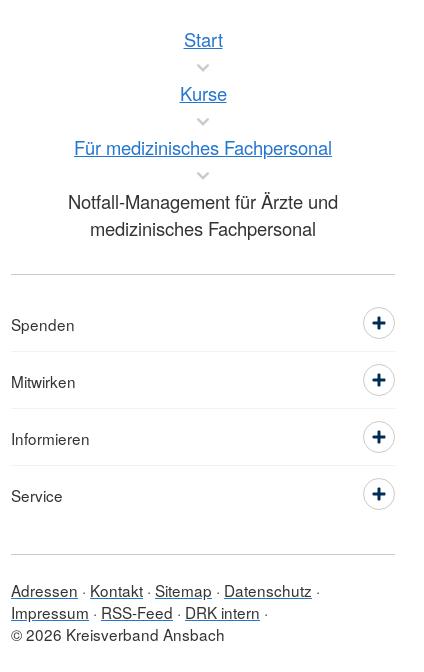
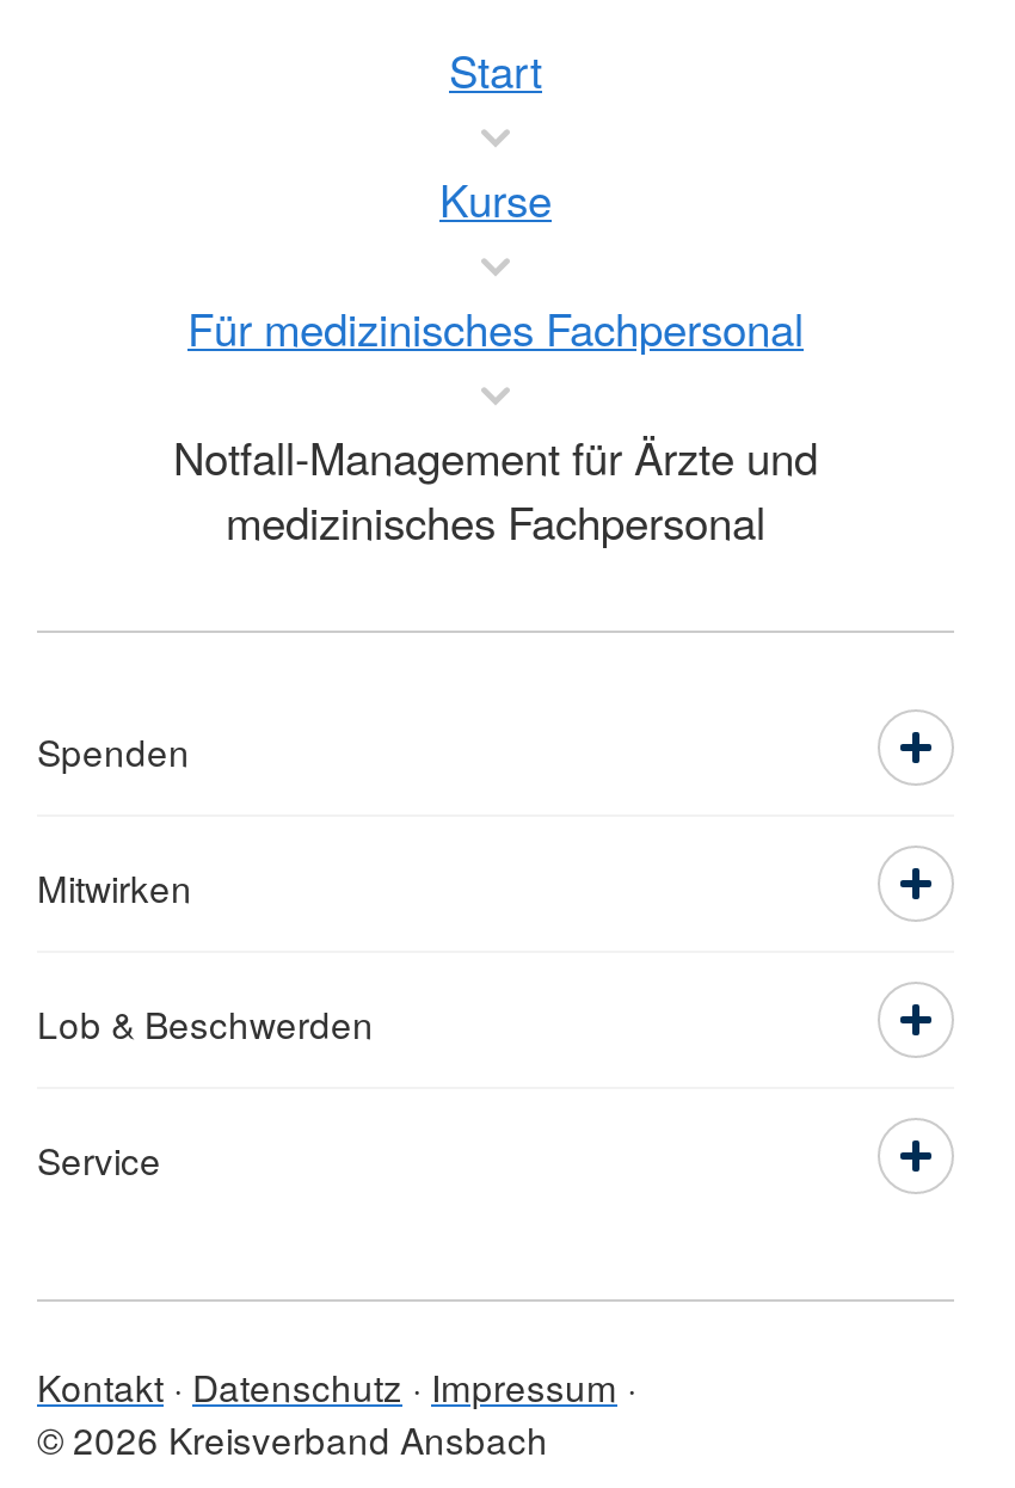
- Informieren
+ Lob & Beschwerden

- Adressen Kontakt Sitemap Datenschutz
- Impressum RSS-Feed DRK intern
+ Kontakt Datenschutz Impressum
